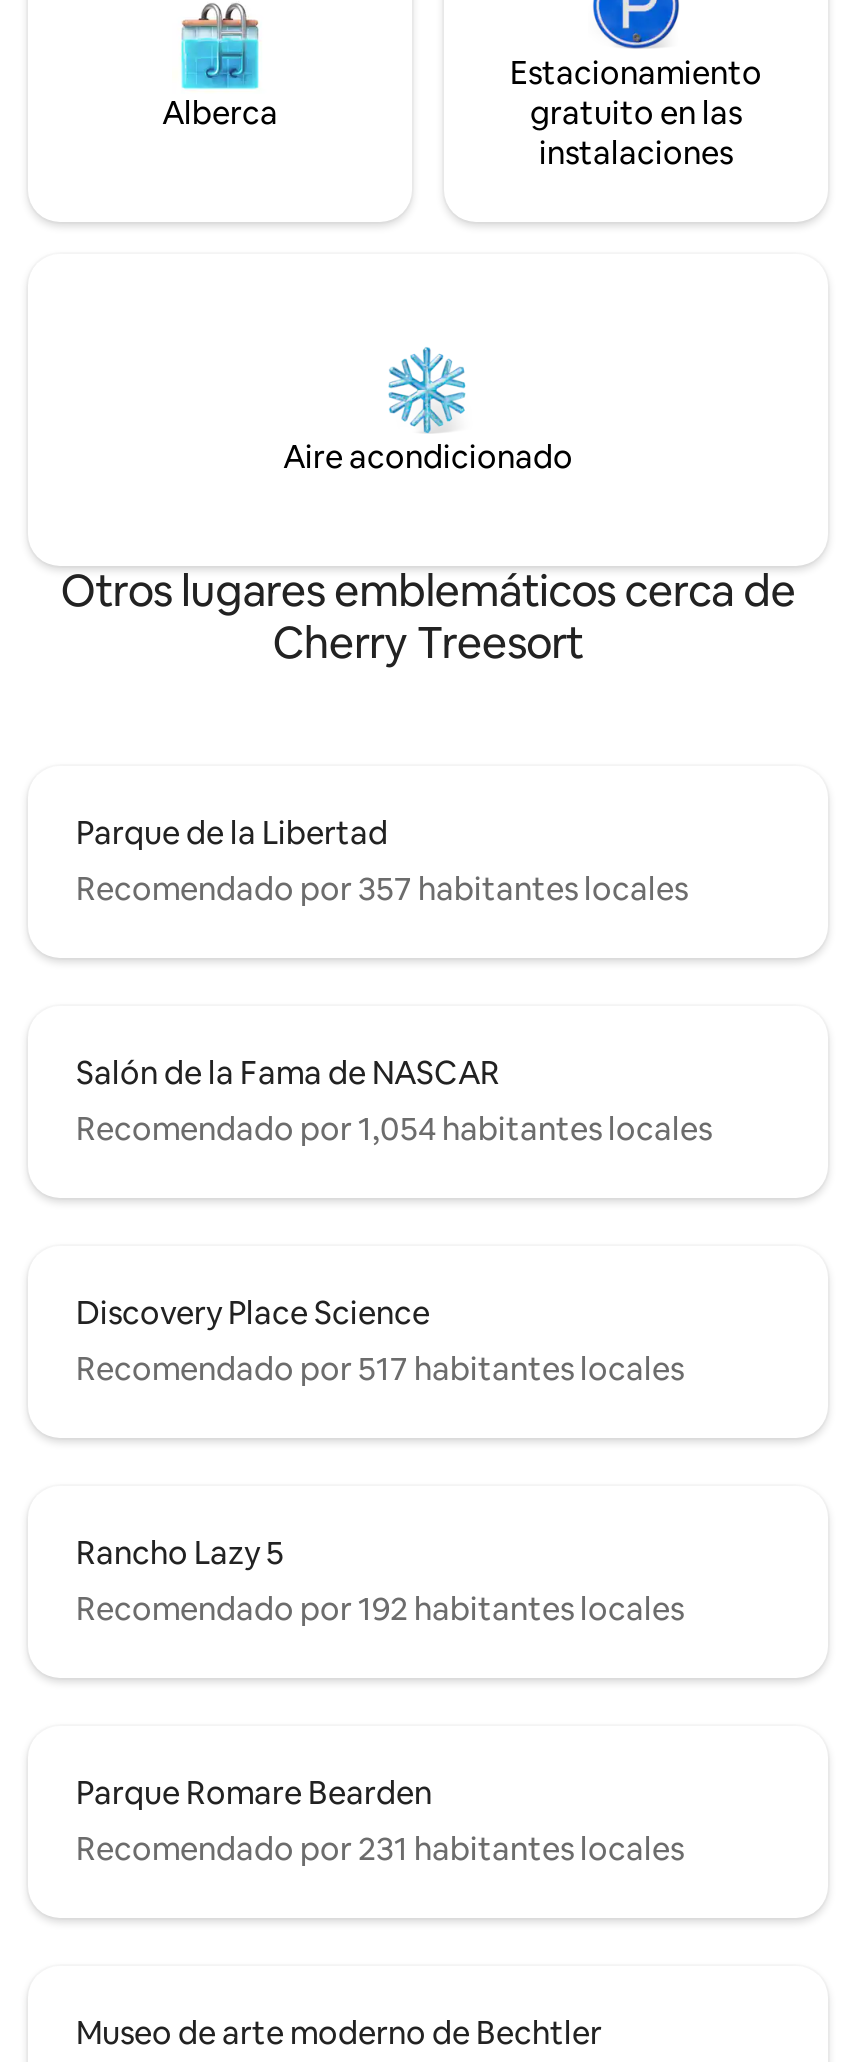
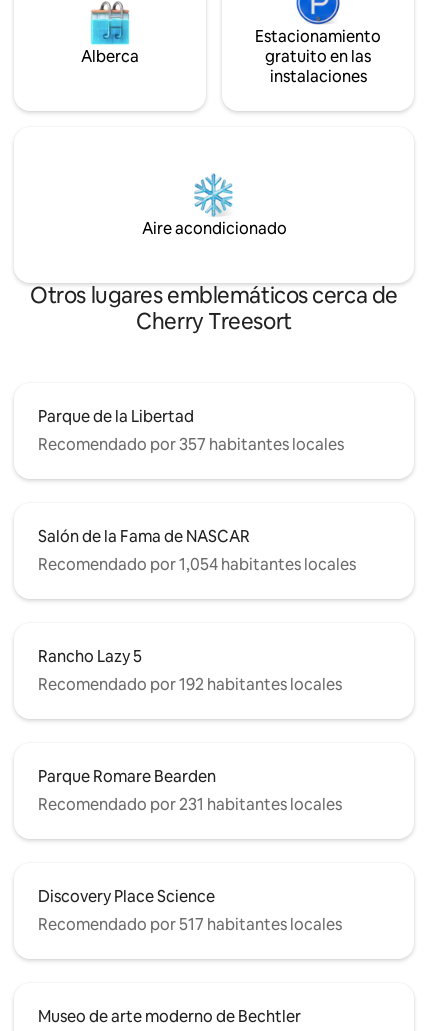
moved down: Discovery Place Science | Recomendado por 517 habitantes locales

moved up: Rancho Lazy 5 | Recomendado por 192 habitantes locales | Parque Romare Bearden | Recomendado por 231 habitantes locales
